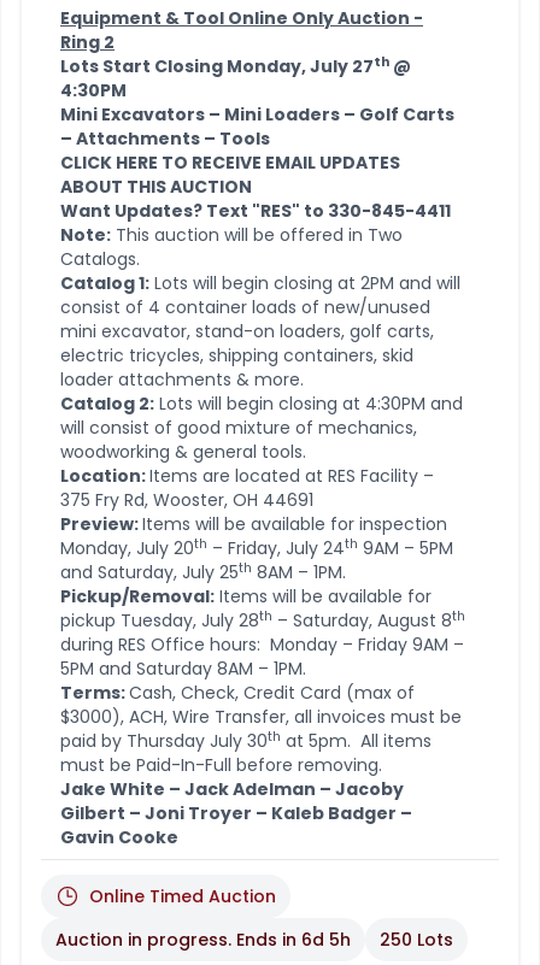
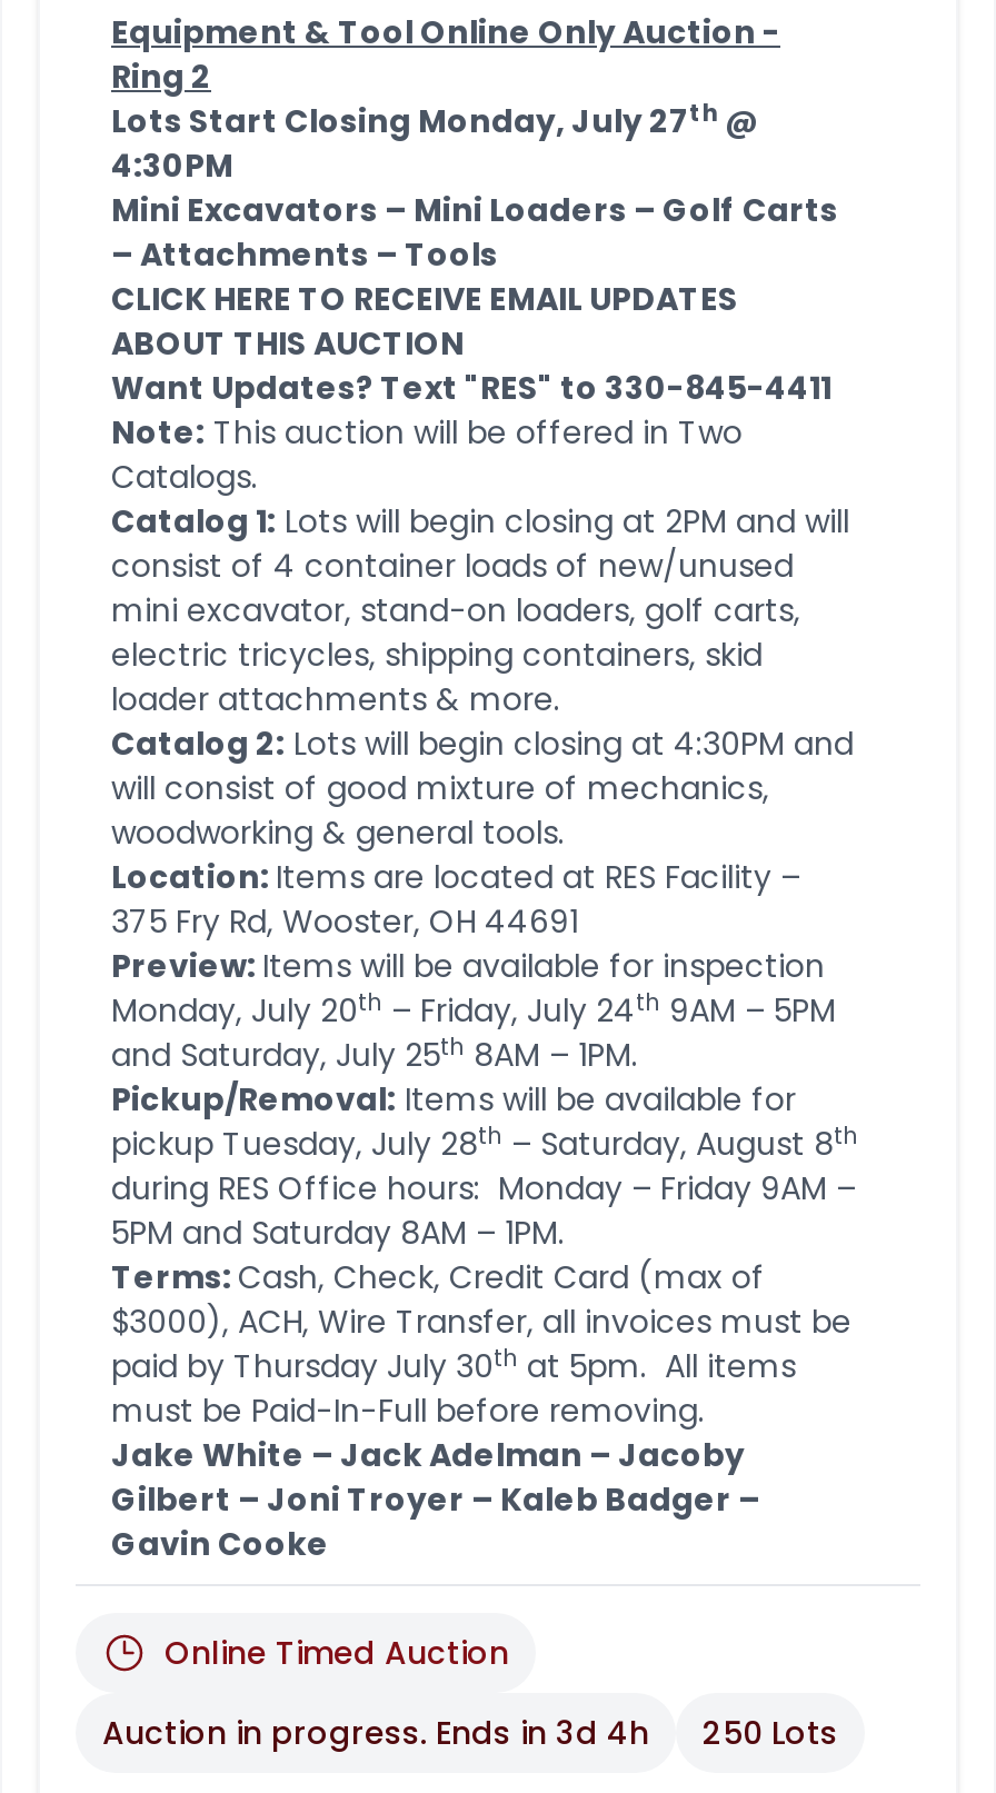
- Auction in progress. Ends in 6d 5h
+ Auction in progress. Ends in 3d 4h
